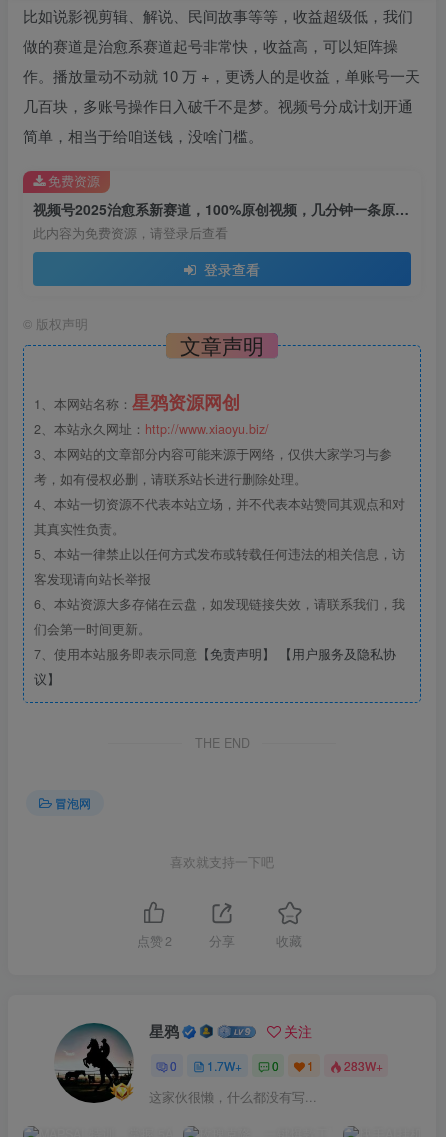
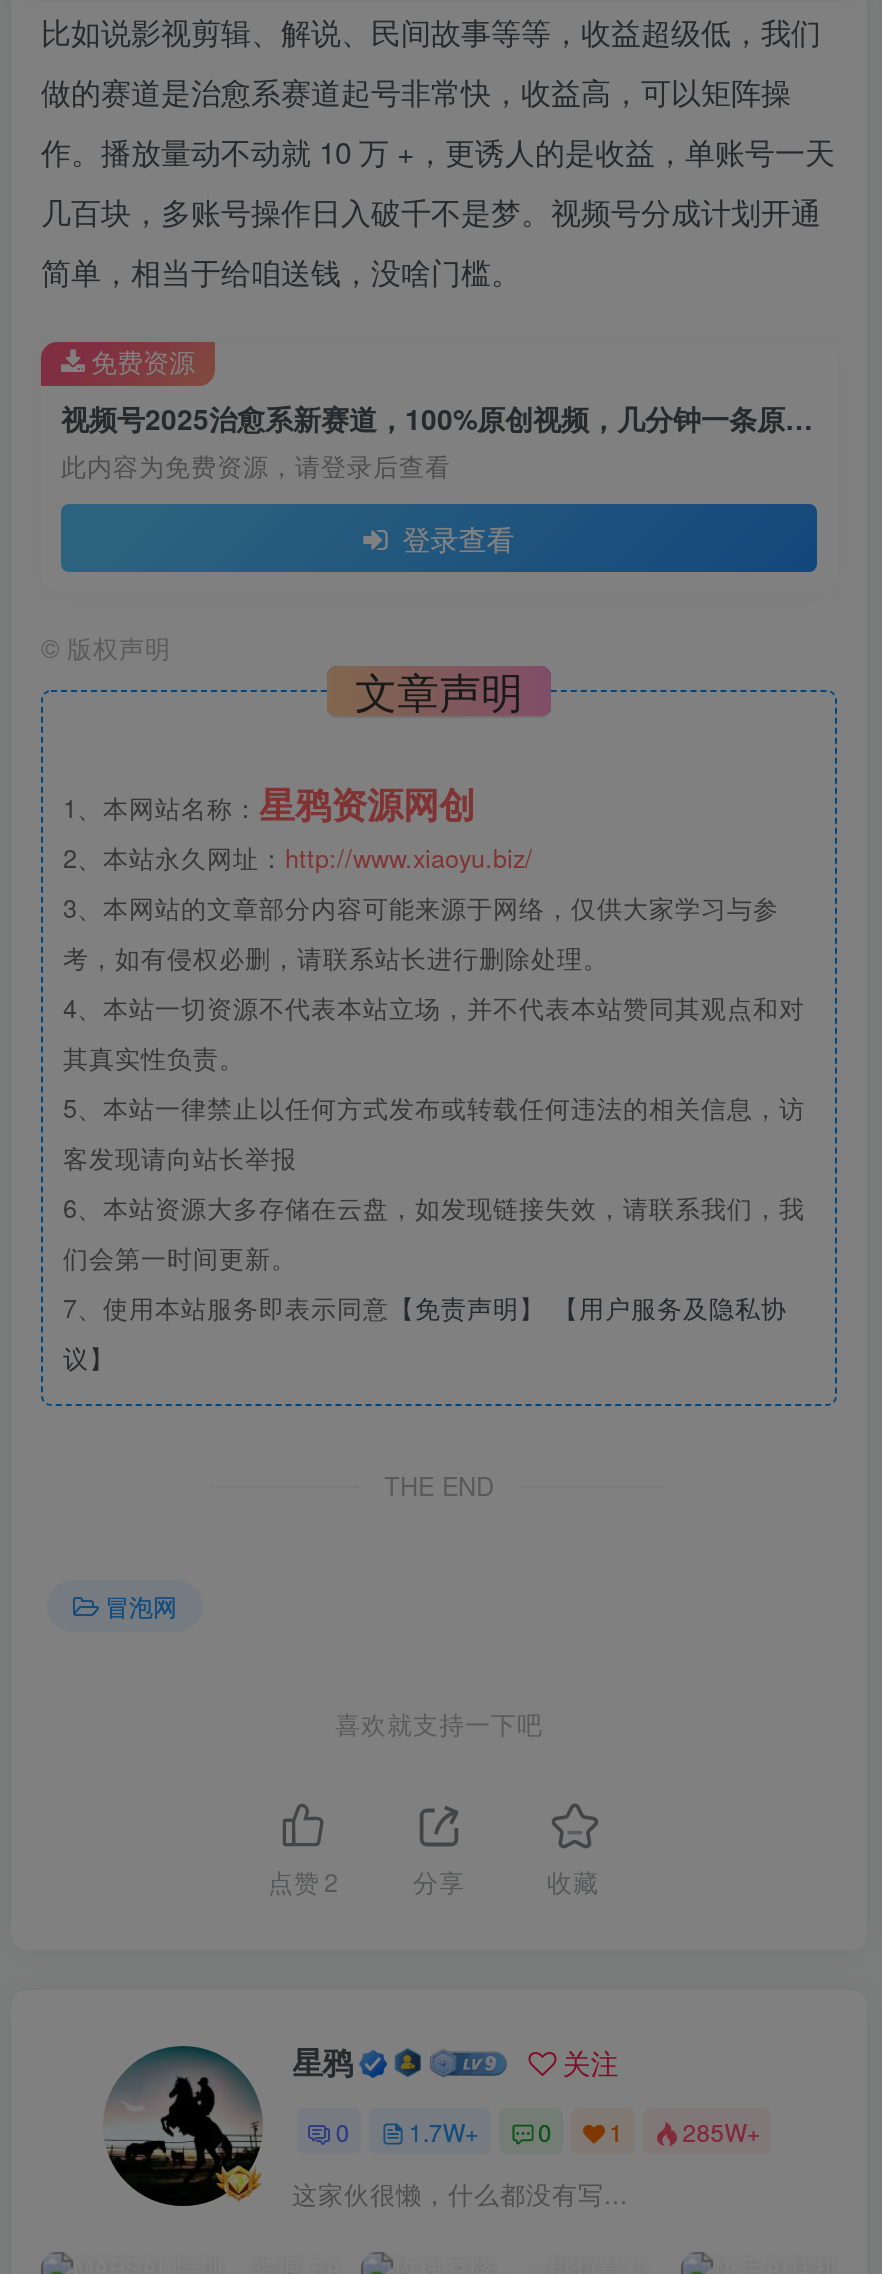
- 0 1.7W+ 0 1 283W+
+ 0 1.7W+ 0 1 285W+
